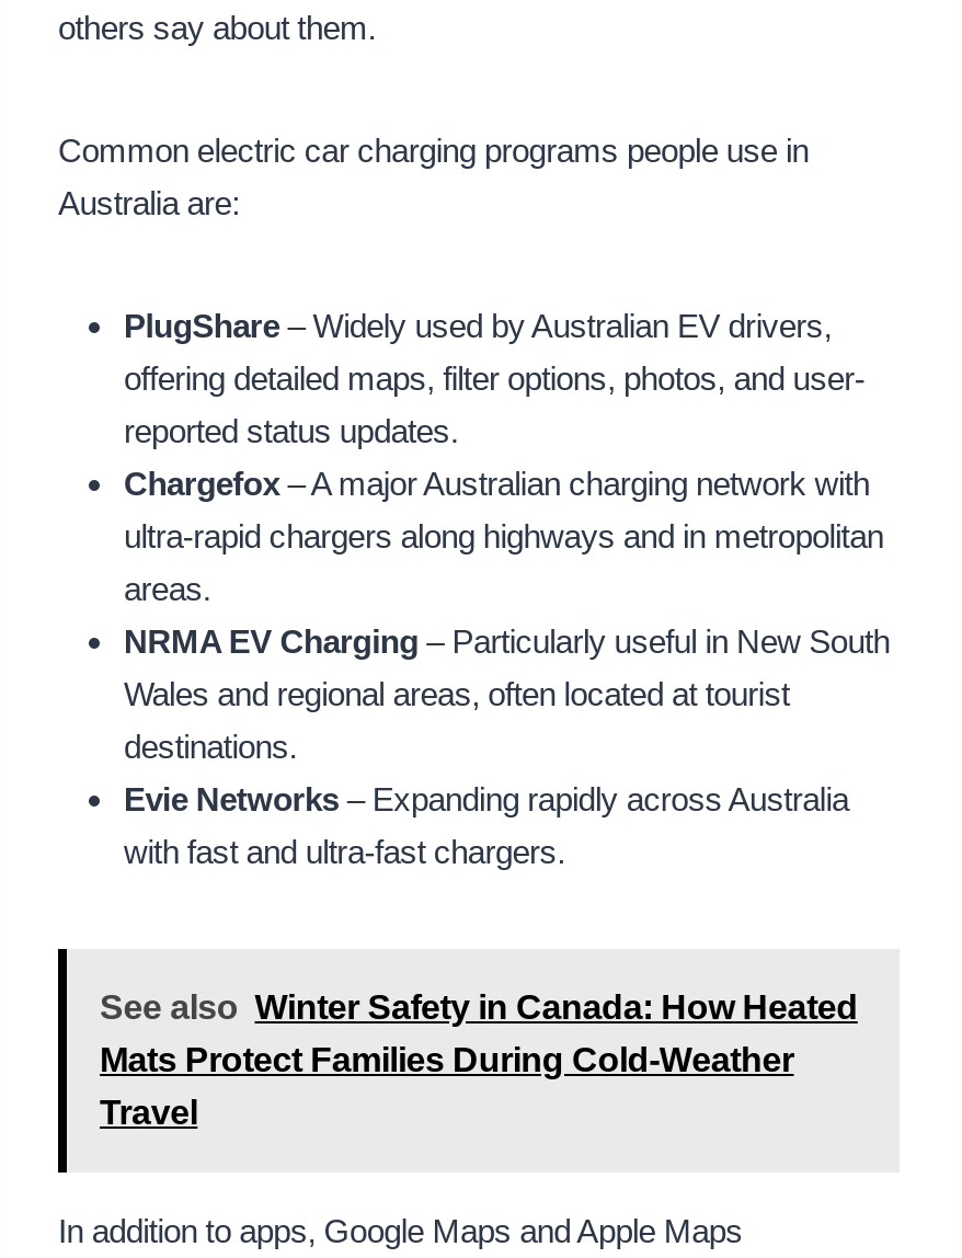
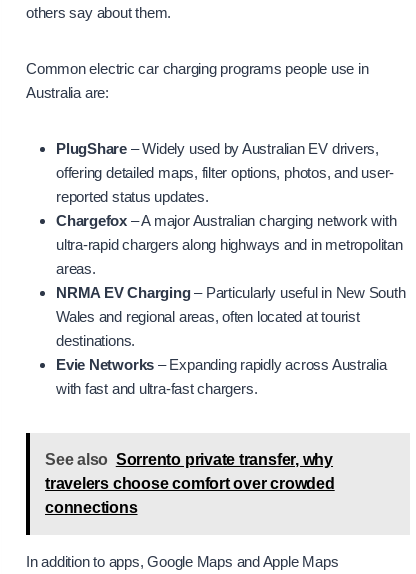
- See also Winter Safety in Canada: How Heated
- Mats Protect Families During Cold-Weather
- Travel
+ See also Sorrento private transfer, why
+ travelers choose comfort over crowded
+ connections
